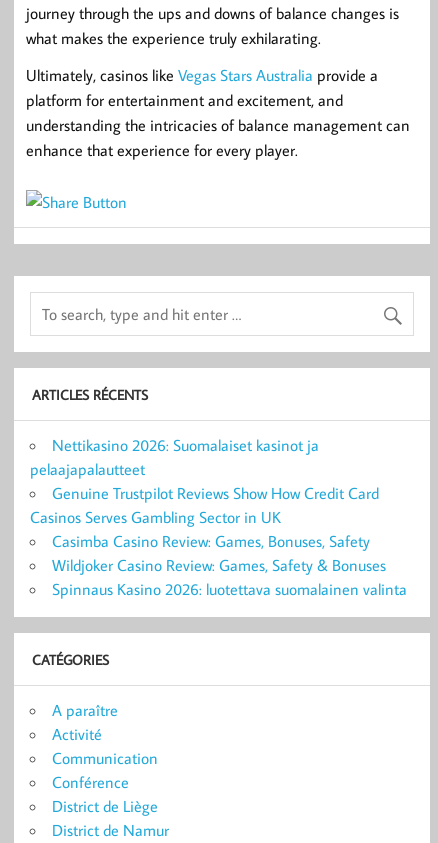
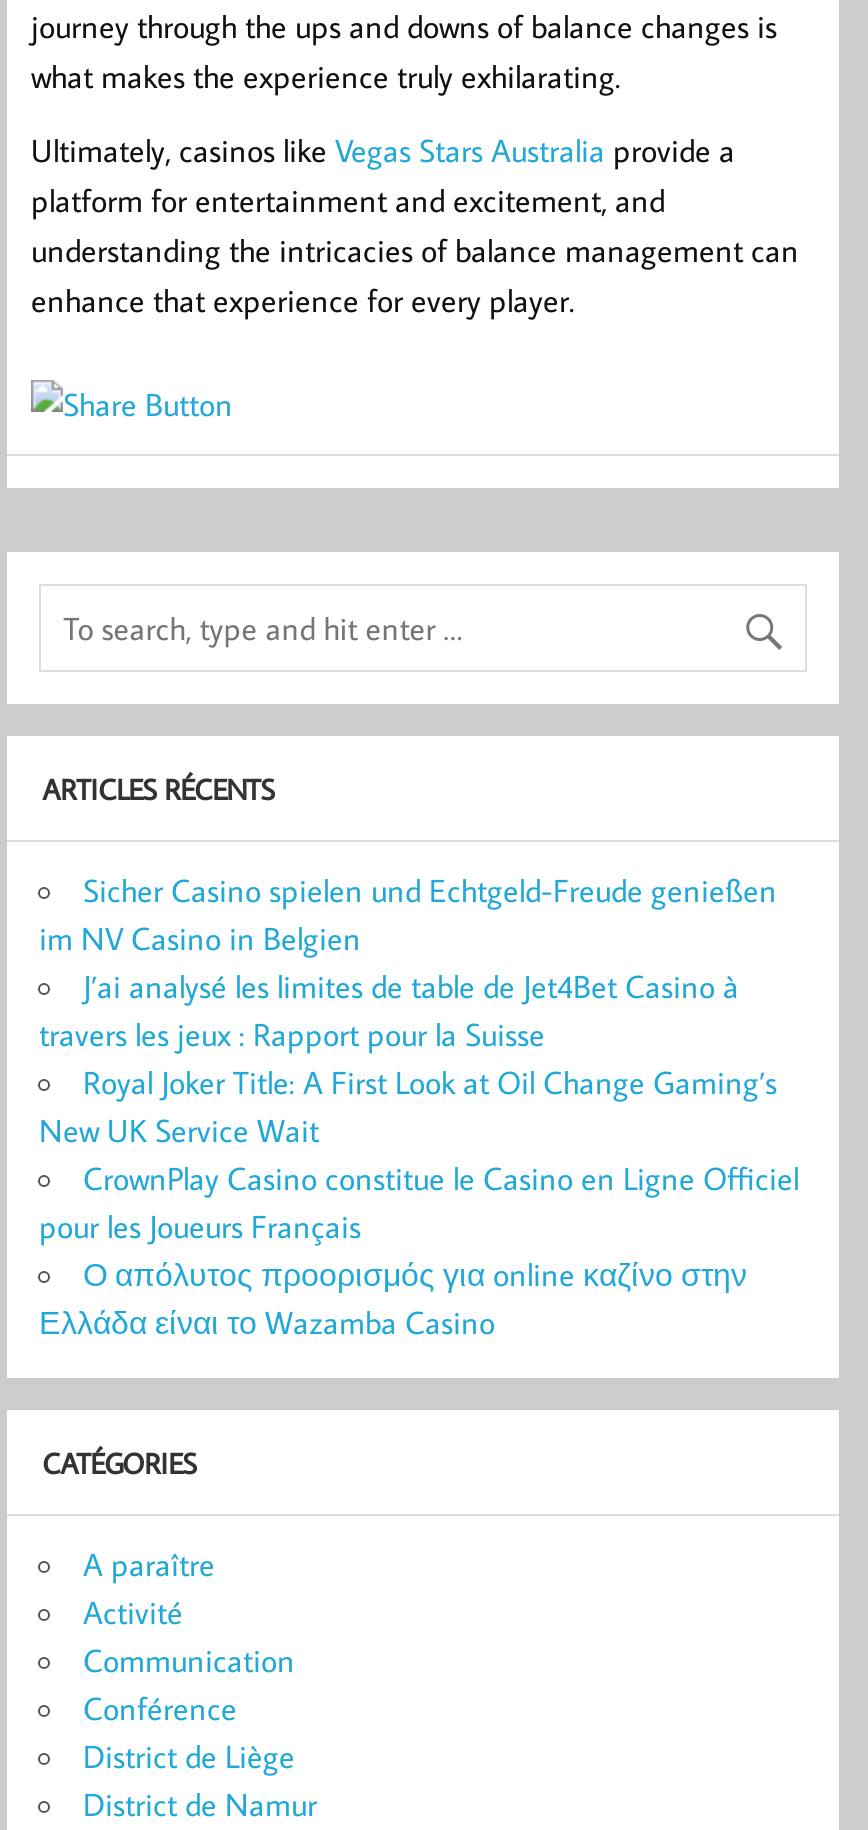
- Nettikasino 2026: Suomalaiset kasinot ja
- pelaajapalautteet
- Genuine Trustpilot Reviews Show How Credit Card
- Casinos Serves Gambling Sector in UK
- Casimba Casino Review: Games, Bonuses, Safety
- Wildjoker Casino Review: Games, Safety & Bonuses
- Spinnaus Kasino 2026: luotettava suomalainen valinta
+ Sicher Casino spielen und Echtgeld-Freude genießen
+ im NV Casino in Belgien
+ J’ai analysé les limites de table de Jet4Bet Casino à
+ travers les jeux : Rapport pour la Suisse
+ Royal Joker Title: A First Look at Oil Change Gaming’s
+ New UK Service Wait
+ CrownPlay Casino constitue le Casino en Ligne Officiel
+ pour les Joueurs Français
+ Ο απόλυτος προορισμός για online καζίνο στην
+ Ελλάδα είναι το Wazamba Casino
